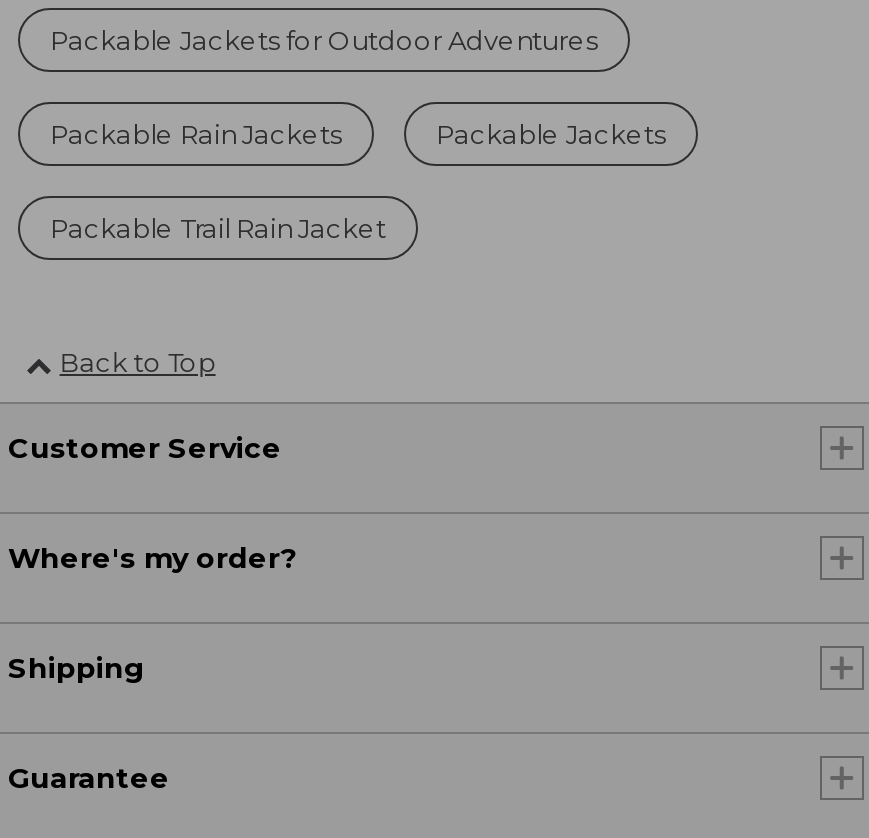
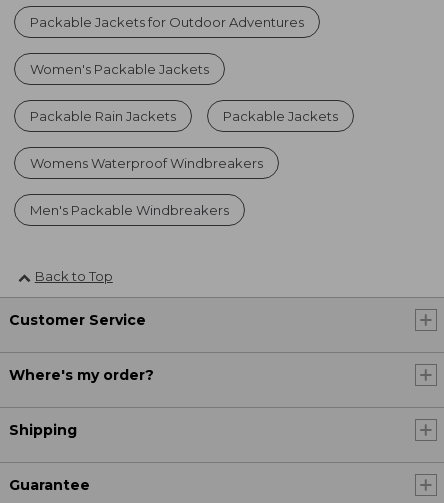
+ Women's Packable Jackets

- Packable Trail Rain Jacket
+ Womens Waterproof Windbreakers
+ Men's Packable Windbreakers
